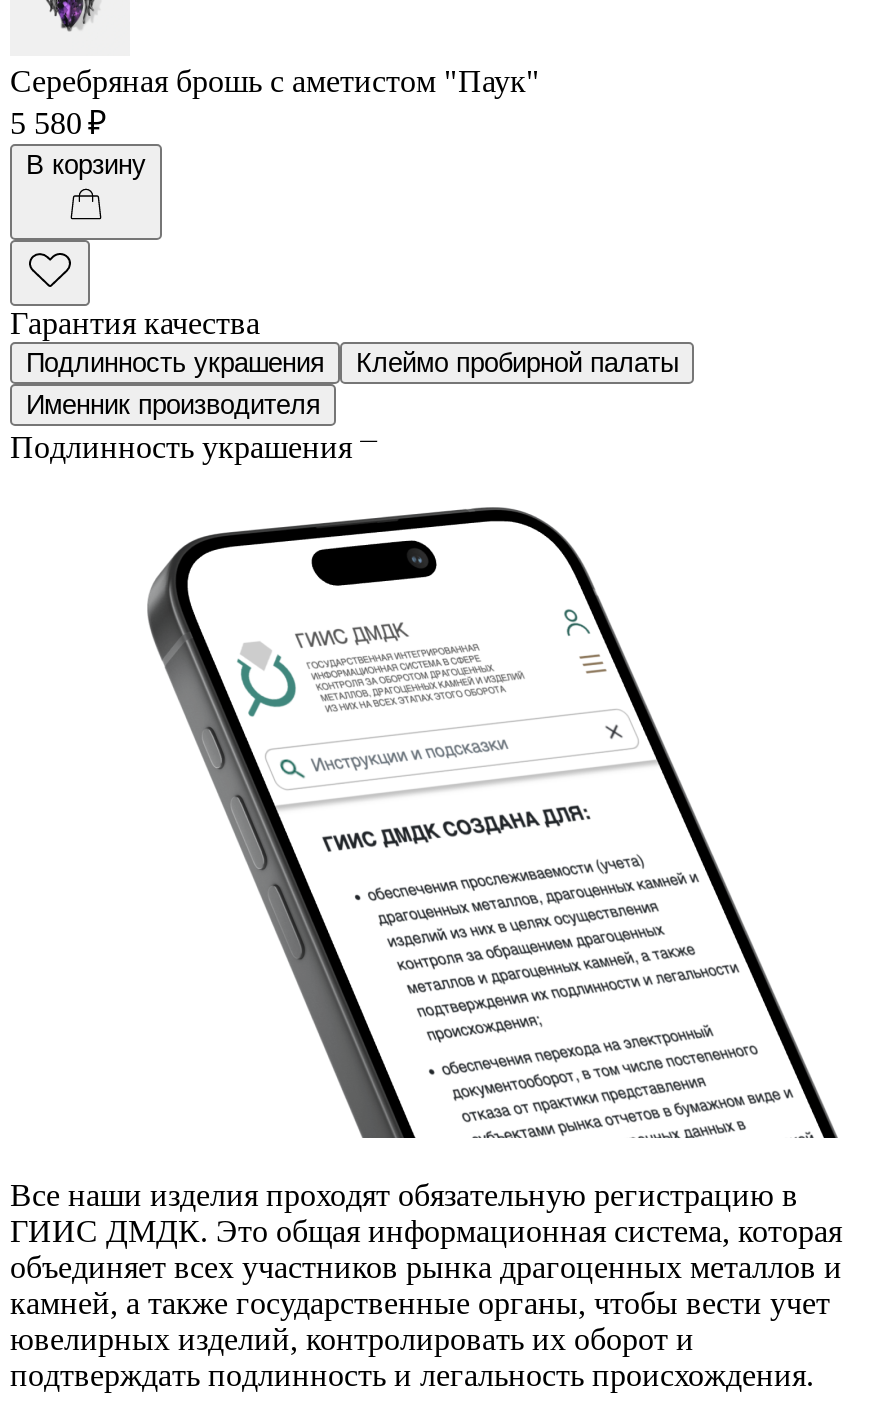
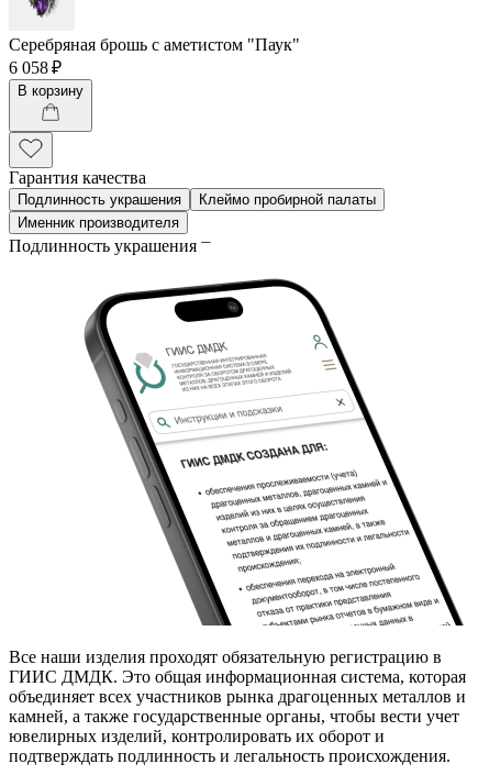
- 5 580 ₽
+ 6 058 ₽
